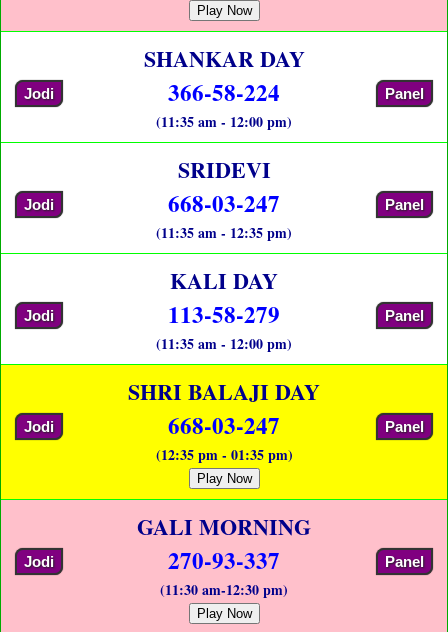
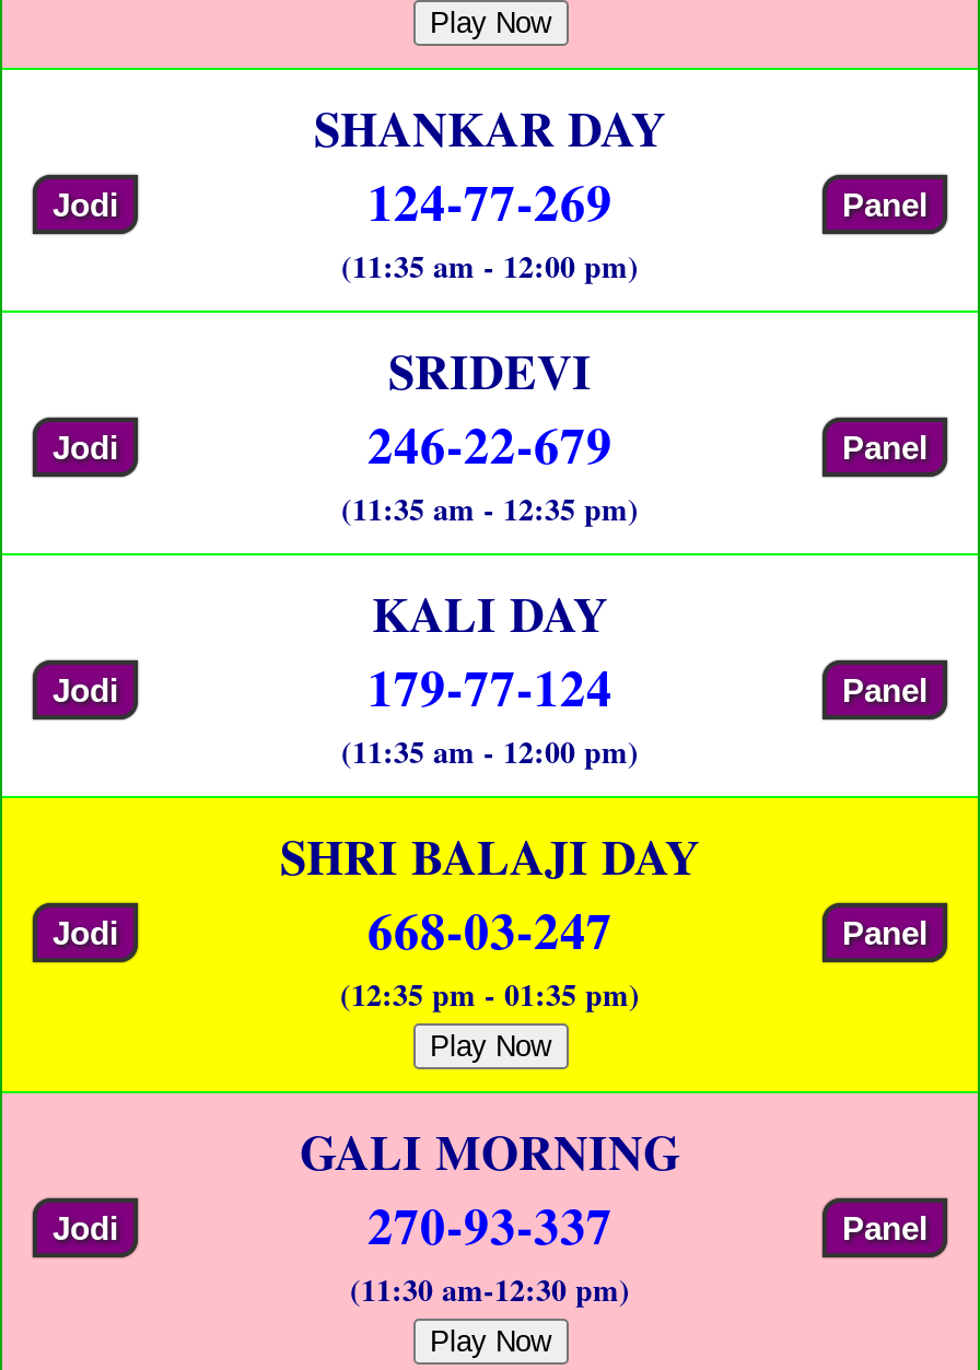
- 366-58-224
+ 124-77-269

- 668-03-247
+ 246-22-679

- 113-58-279
+ 179-77-124
